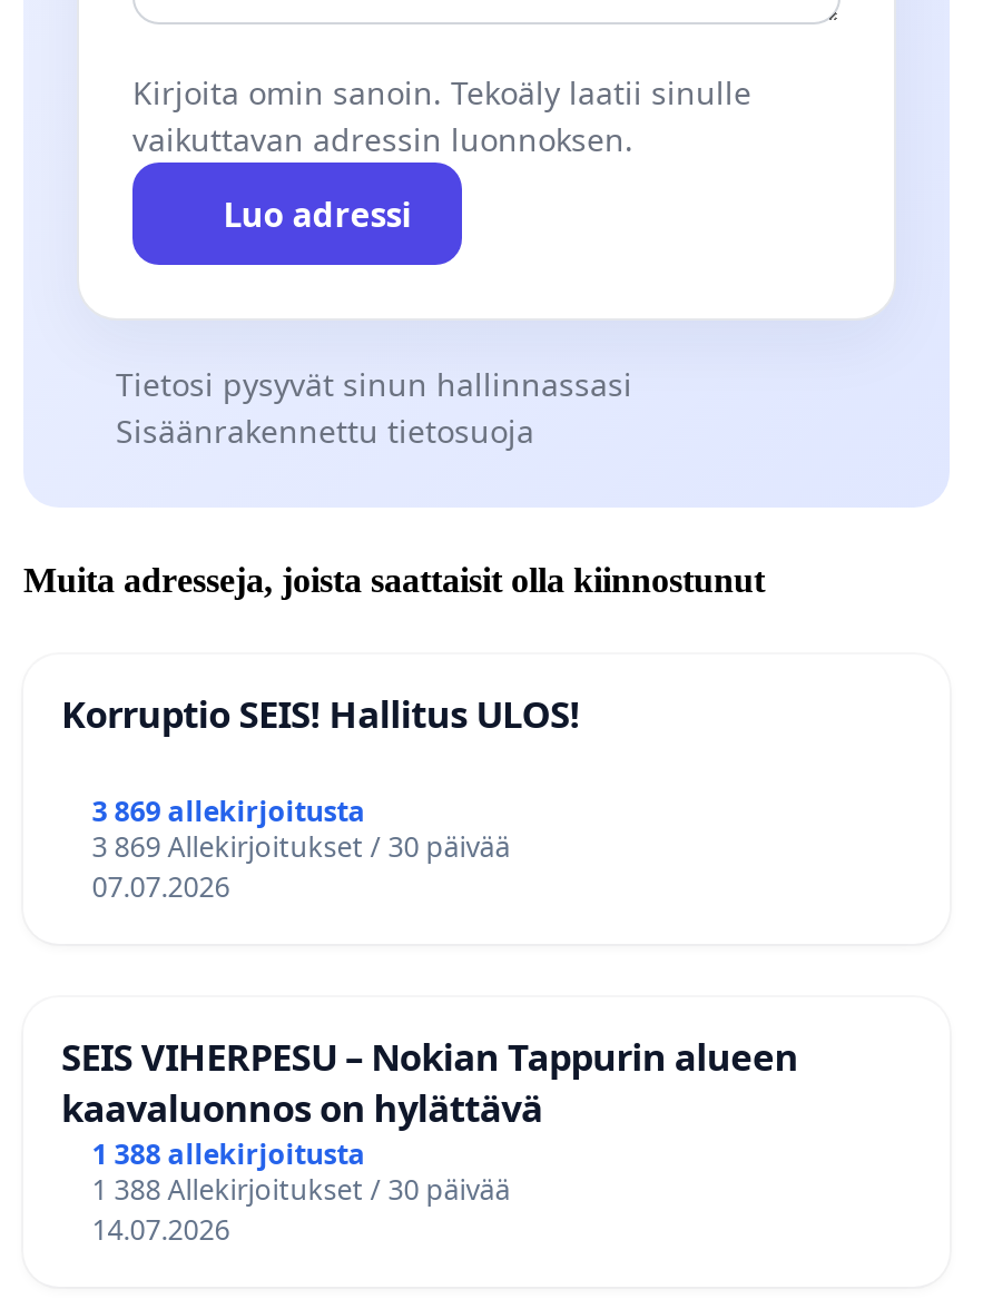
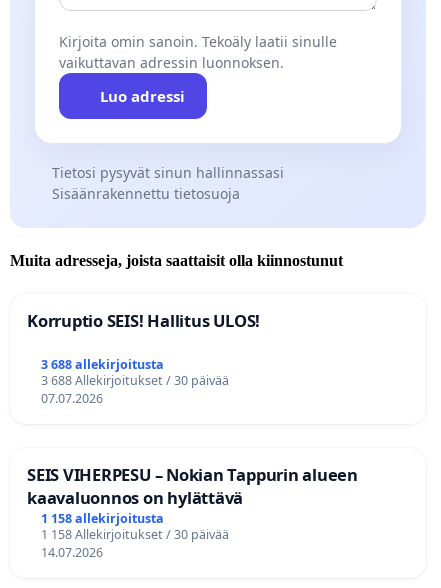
- 3 869 allekirjoitusta
+ 3 688 allekirjoitusta

- 3 869 Allekirjoitukset / 30 päivää
+ 3 688 Allekirjoitukset / 30 päivää

- 1 388 allekirjoitusta
+ 1 158 allekirjoitusta

- 1 388 Allekirjoitukset / 30 päivää
+ 1 158 Allekirjoitukset / 30 päivää
